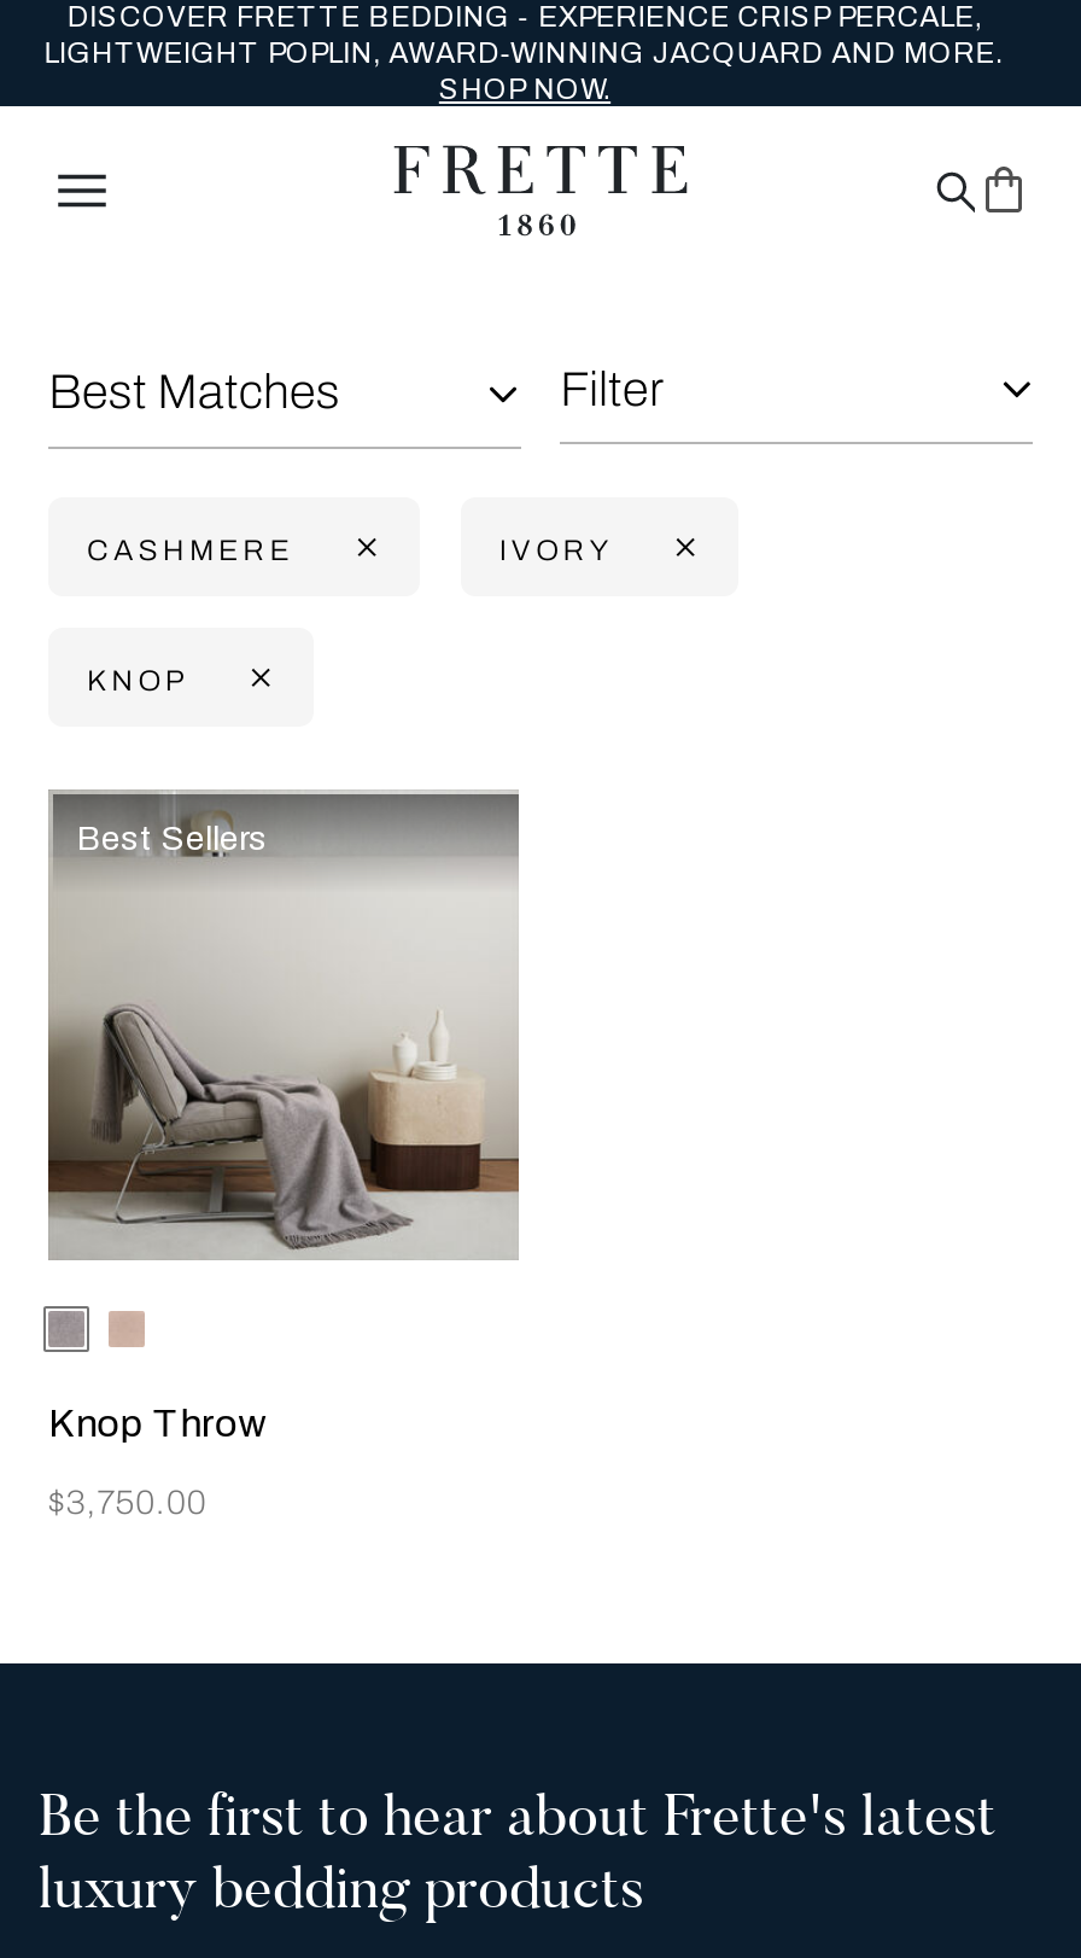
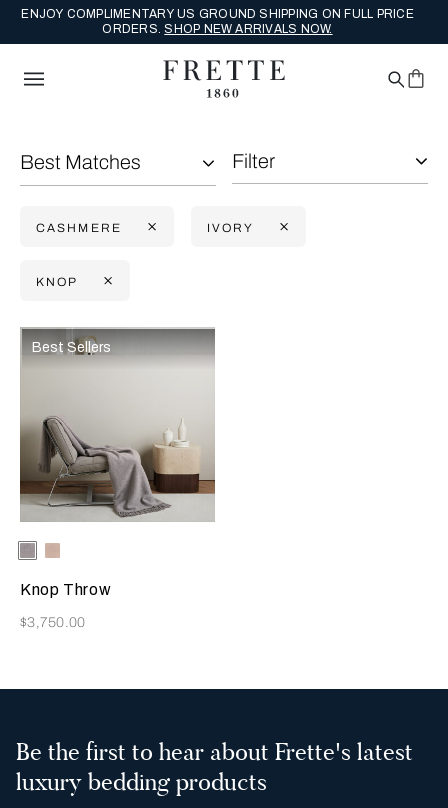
- DISCOVER FRETTE BEDDING - EXPERIENCE CRISP PERCALE,
- LIGHTWEIGHT POPLIN, AWARD-WINNING JACQUARD AND MORE.
- SHOP NOW.
+ ENJOY COMPLIMENTARY US GROUND SHIPPING ON FULL PRICE
+ ORDERS. SHOP NEW ARRIVALS NOW.
